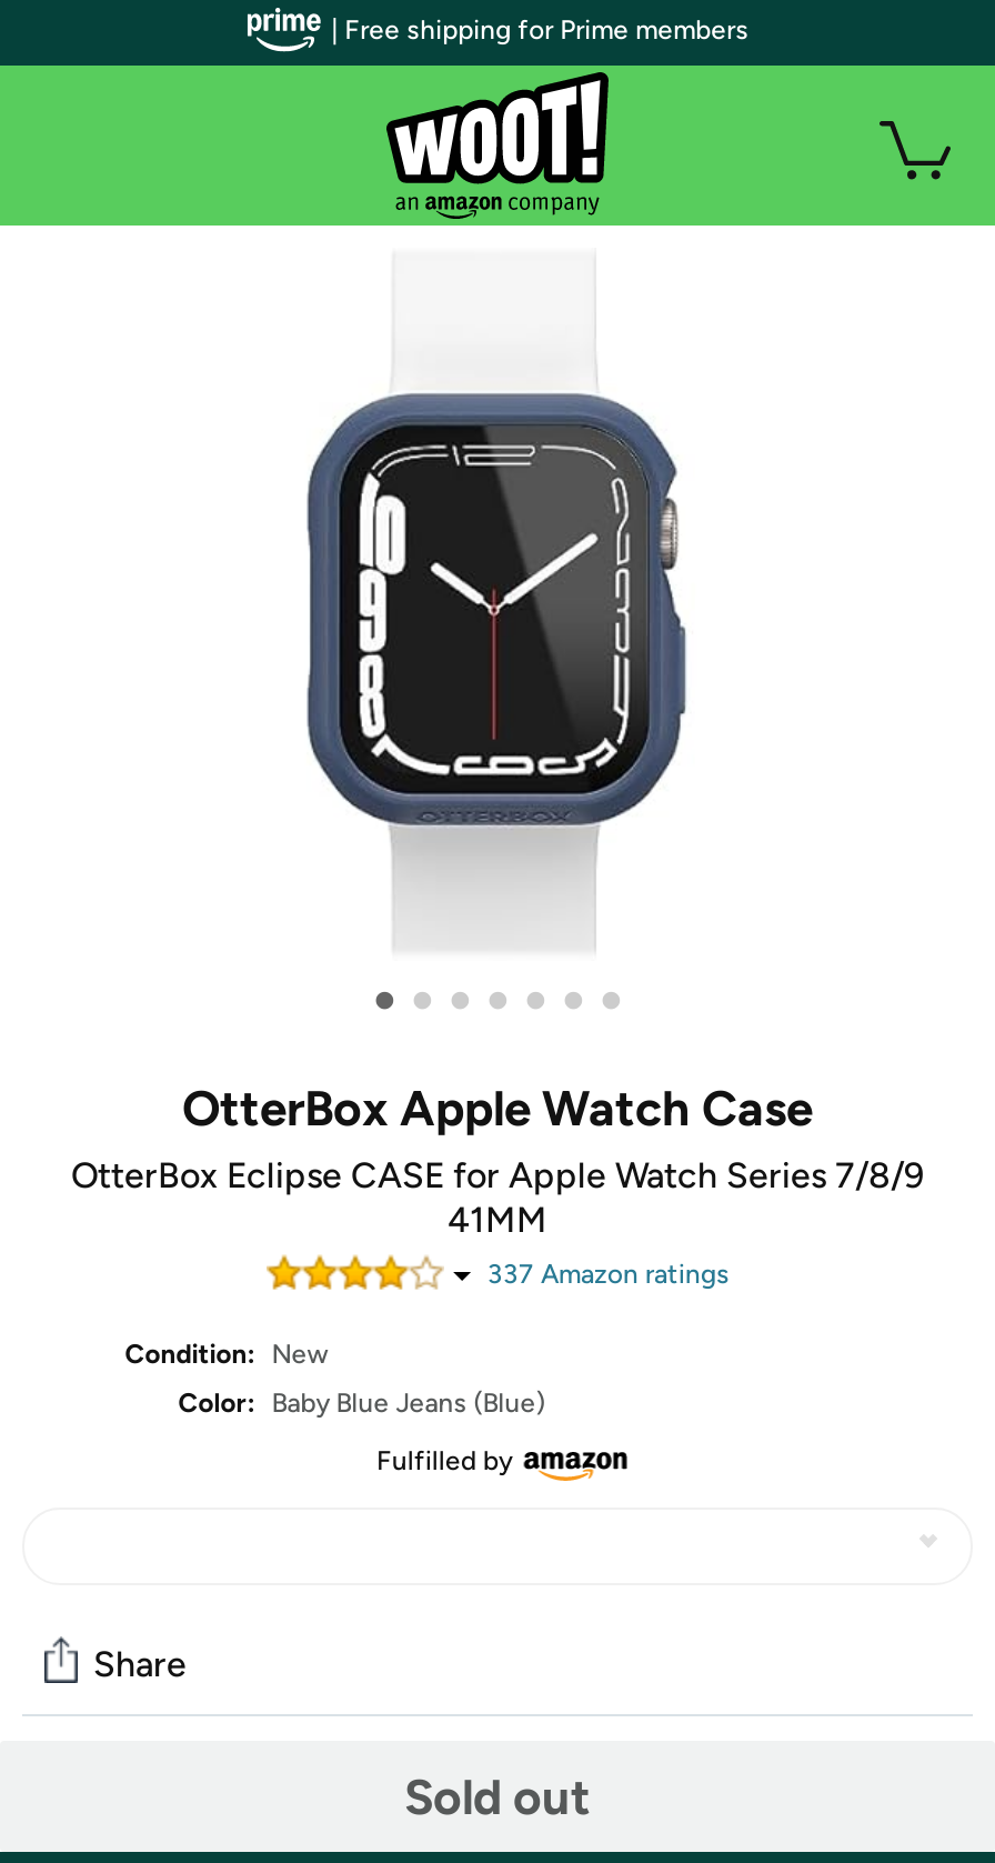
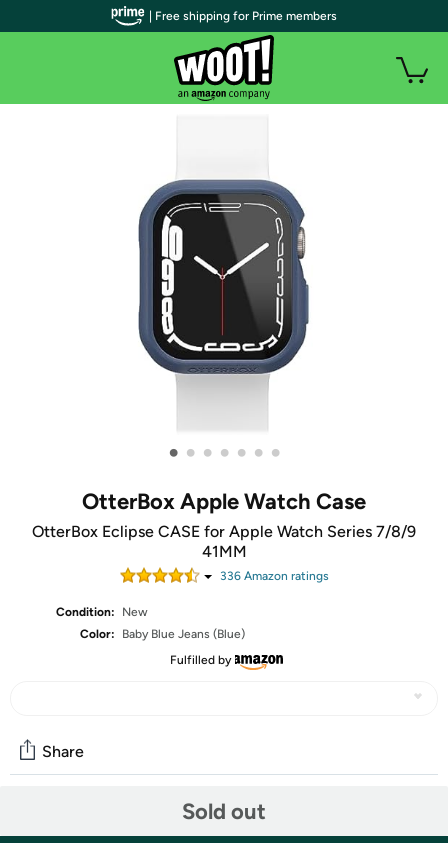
- 337 Amazon ratings
+ 336 Amazon ratings
